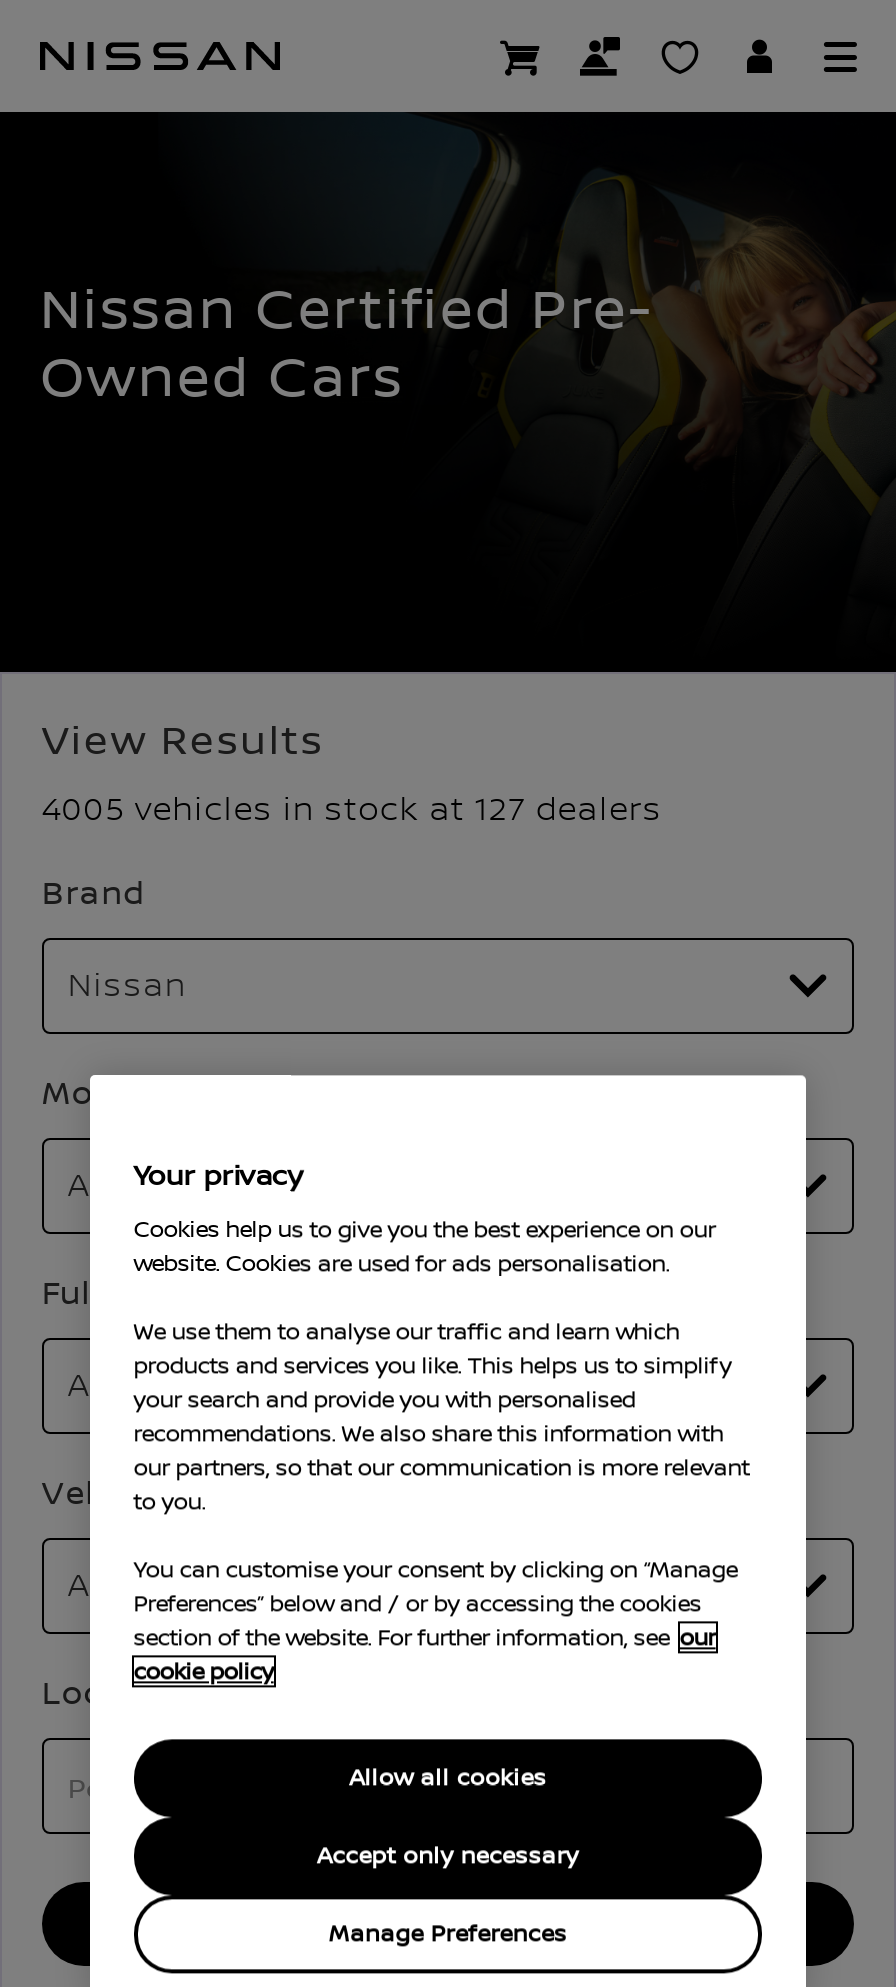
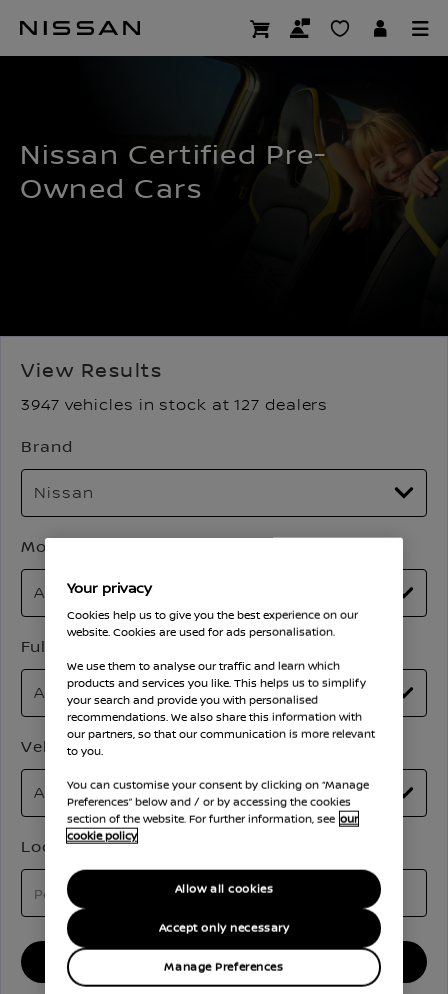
- 4005 vehicles in stock at 127 dealers
+ 3947 vehicles in stock at 127 dealers
